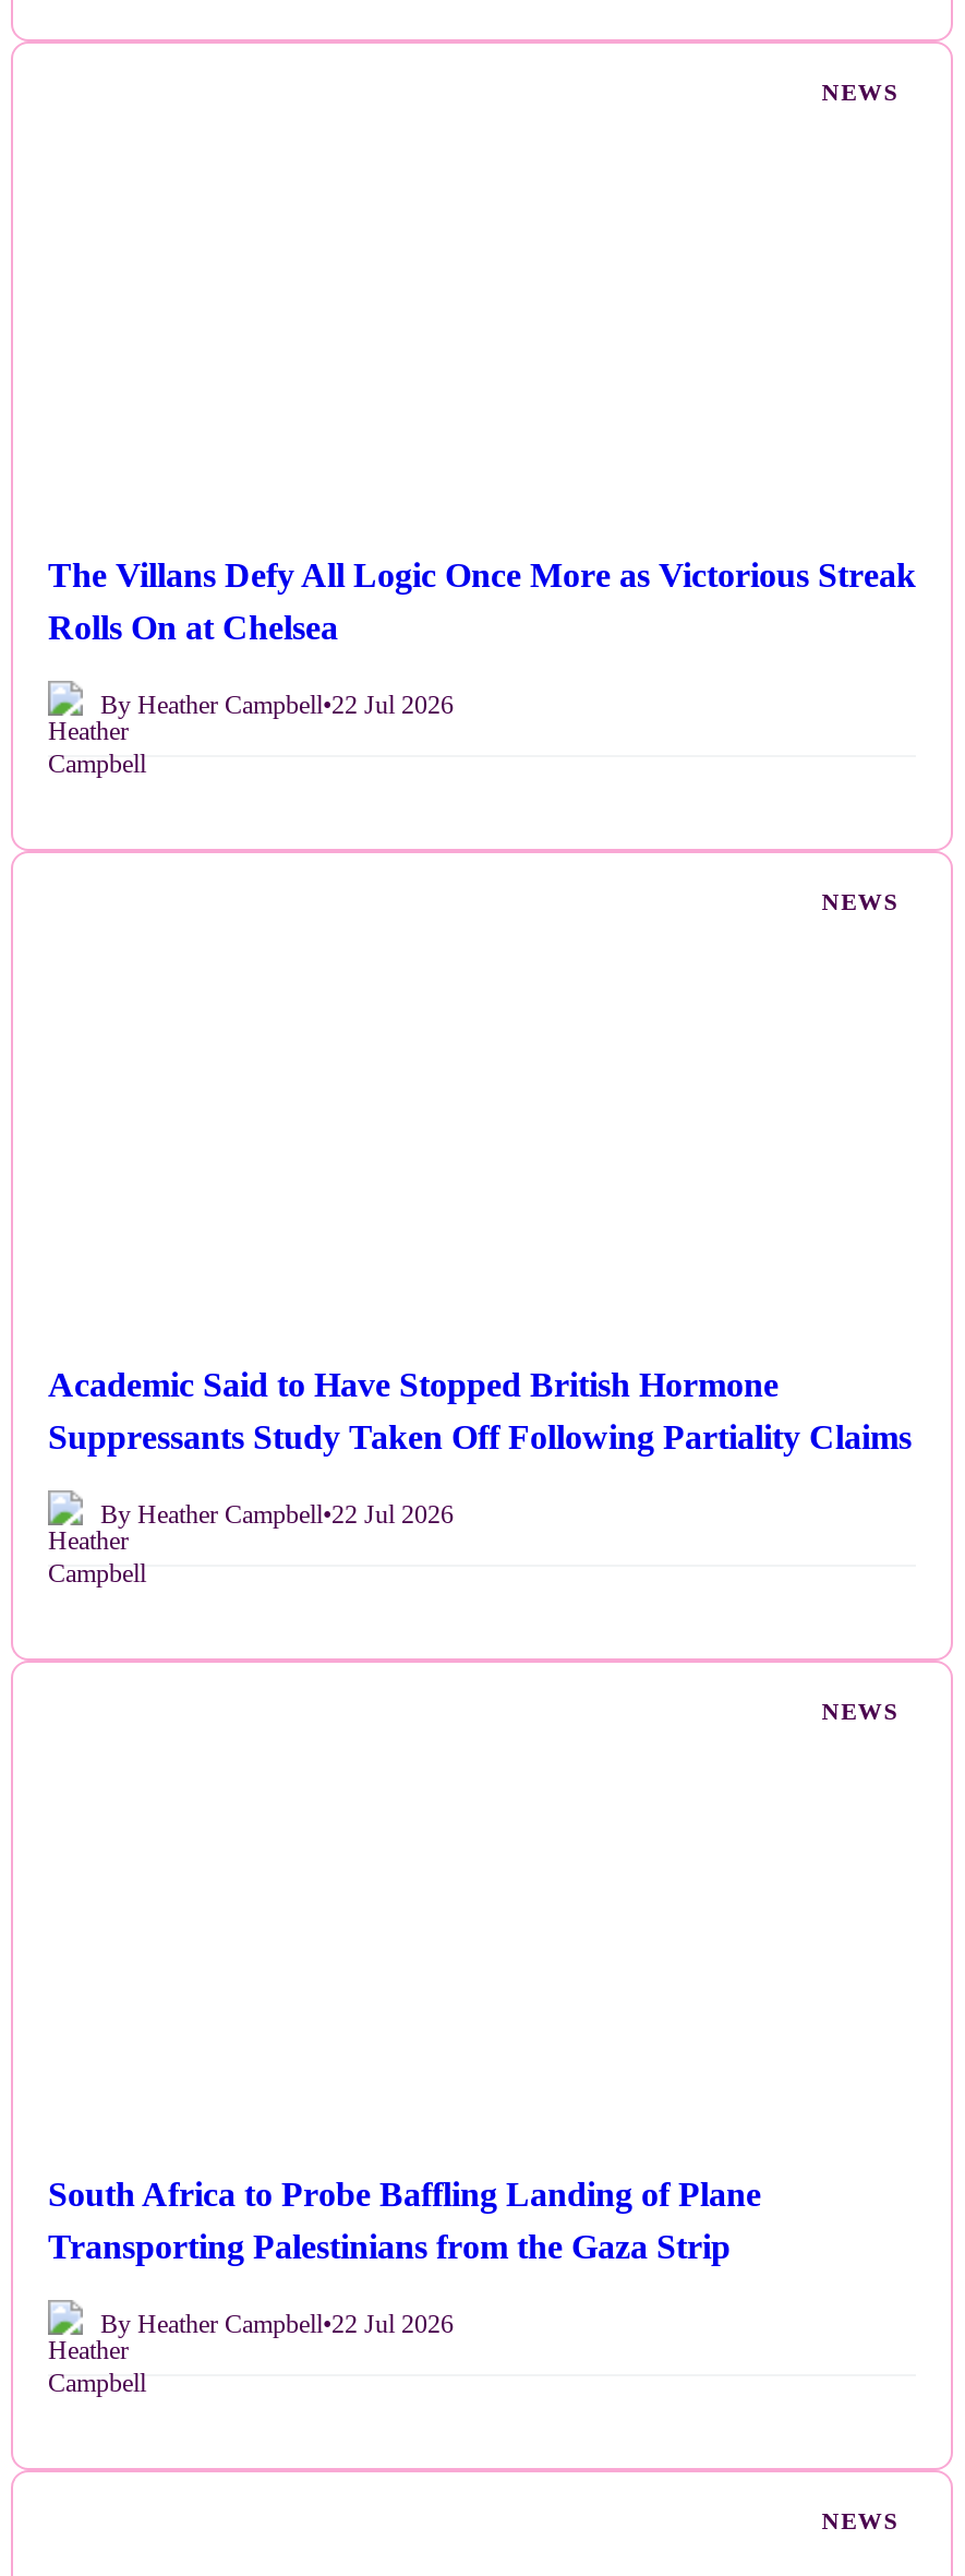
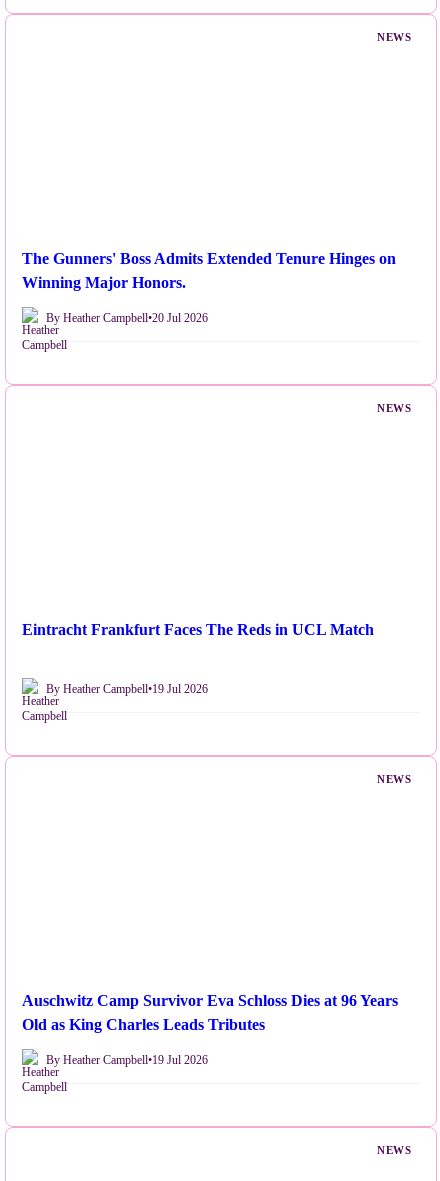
- The Villans Defy All Logic Once More as Victorious Streak
- Rolls On at Chelsea
+ The Gunners' Boss Admits Extended Tenure Hinges on
+ Winning Major Honors.

- By Heather Campbell•22 Jul 2026
+ By Heather Campbell•20 Jul 2026

- Academic Said to Have Stopped British Hormone
- Suppressants Study Taken Off Following Partiality Claims
+ Eintracht Frankfurt Faces The Reds in UCL Match

- By Heather Campbell•22 Jul 2026
+ By Heather Campbell•19 Jul 2026

- South Africa to Probe Baffling Landing of Plane
- Transporting Palestinians from the Gaza Strip
+ Auschwitz Camp Survivor Eva Schloss Dies at 96 Years
+ Old as King Charles Leads Tributes

- By Heather Campbell•22 Jul 2026
+ By Heather Campbell•19 Jul 2026
